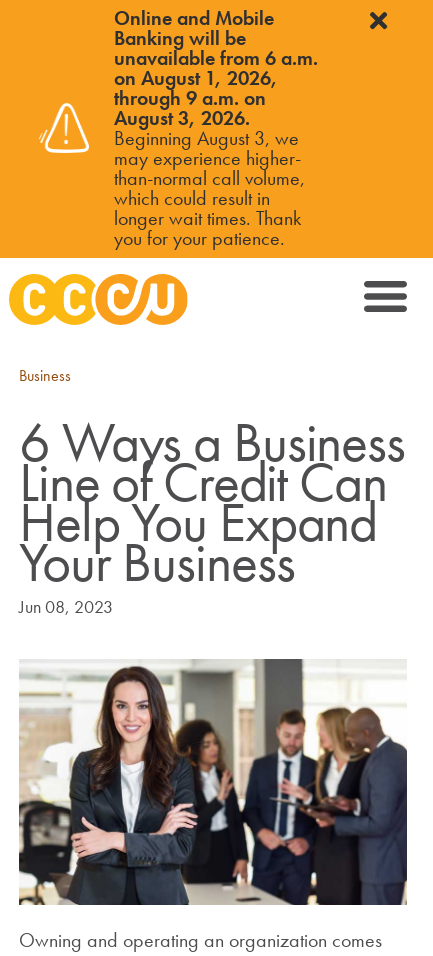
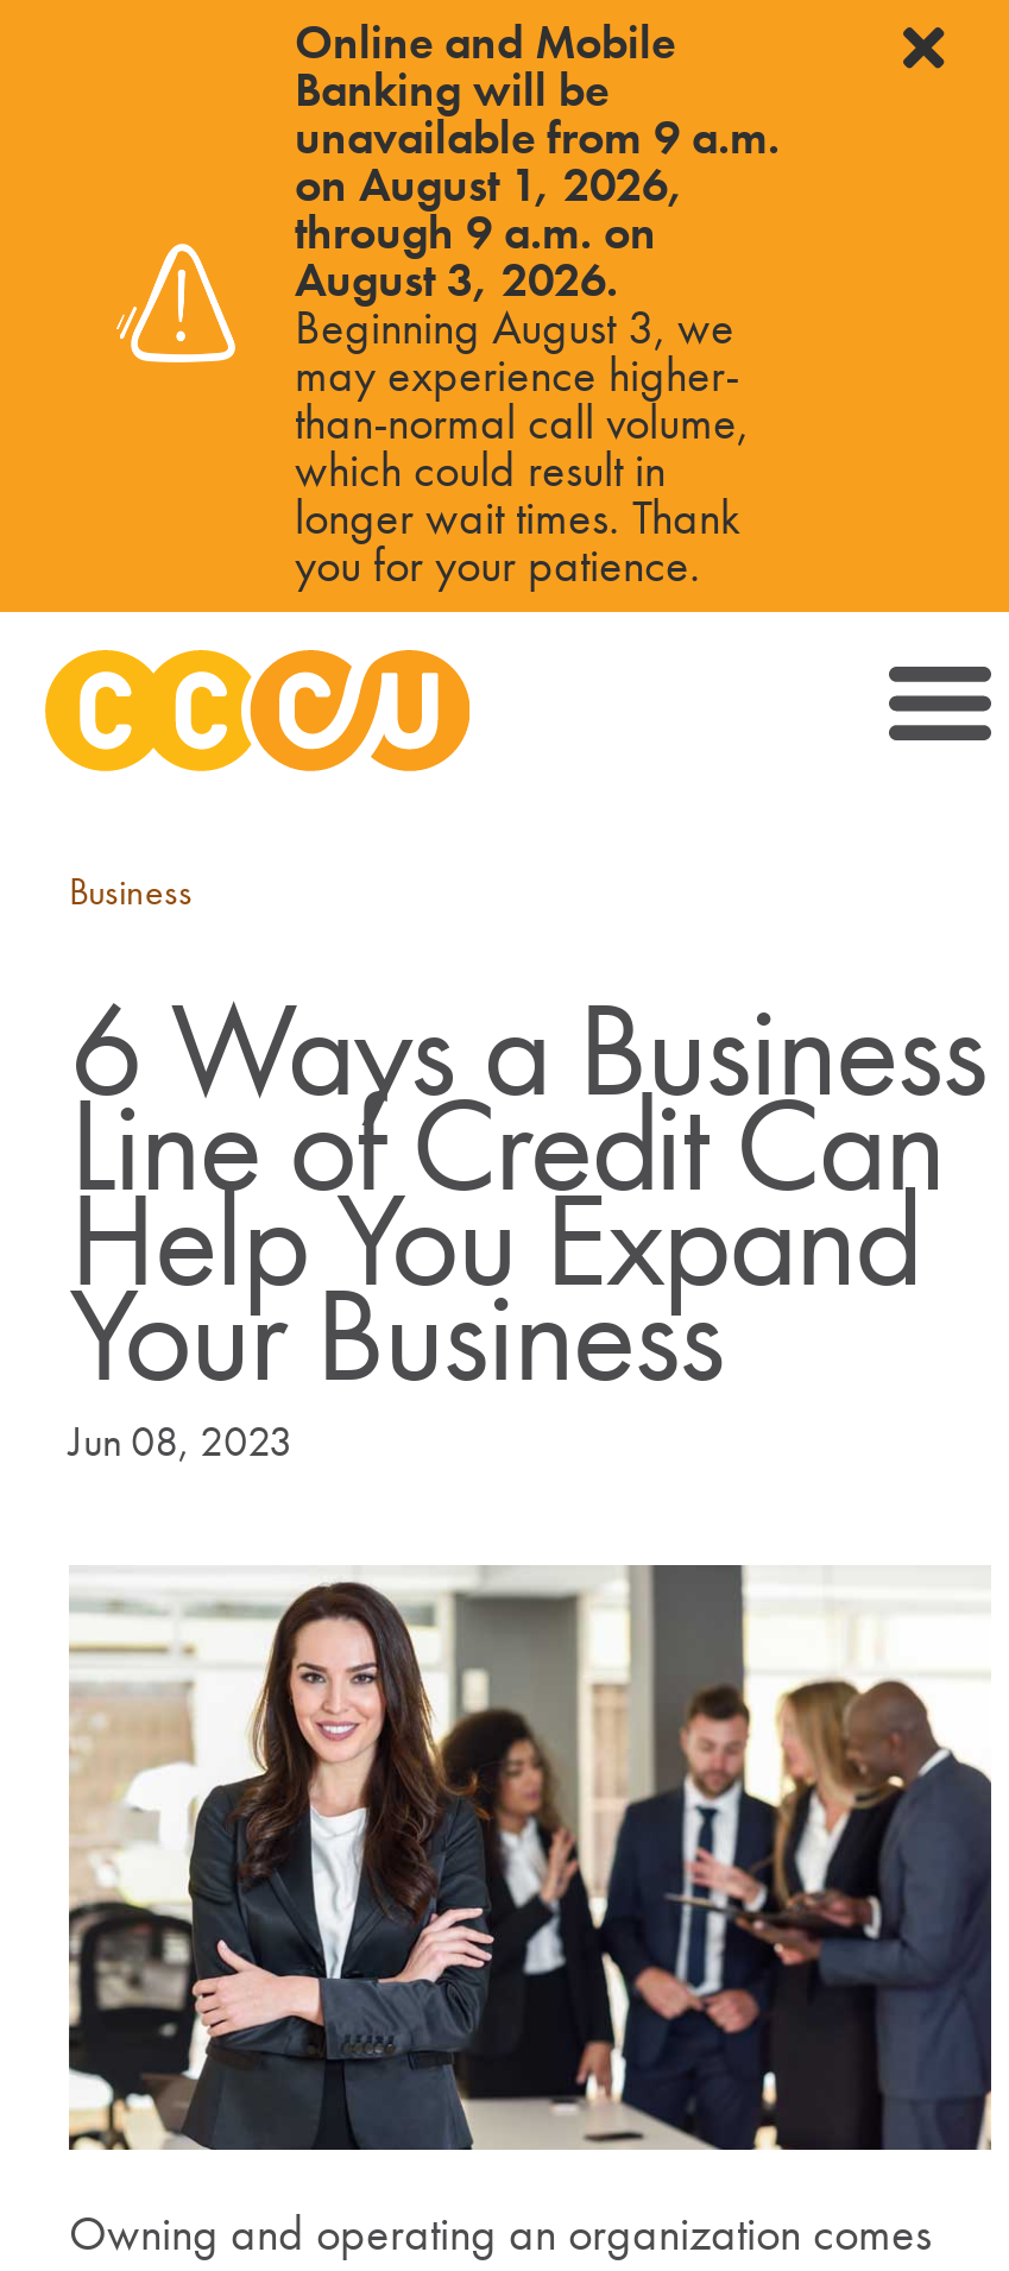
- unavailable from 6 a.m.
+ unavailable from 9 a.m.
